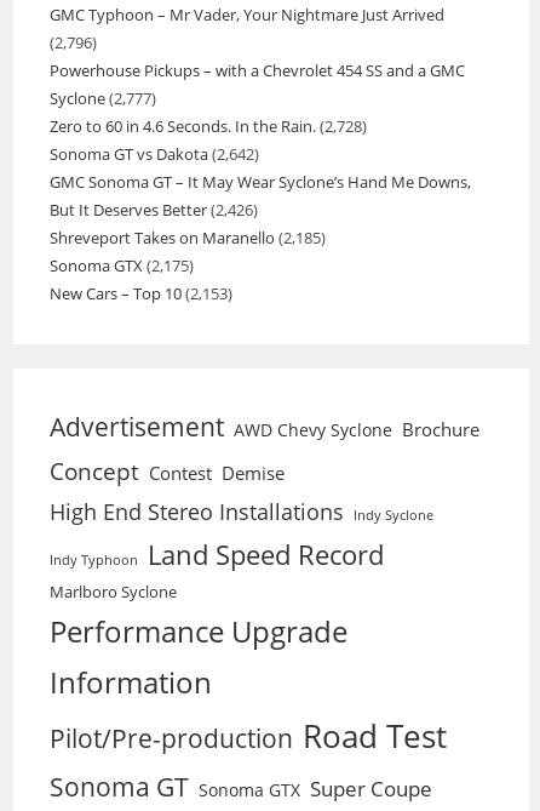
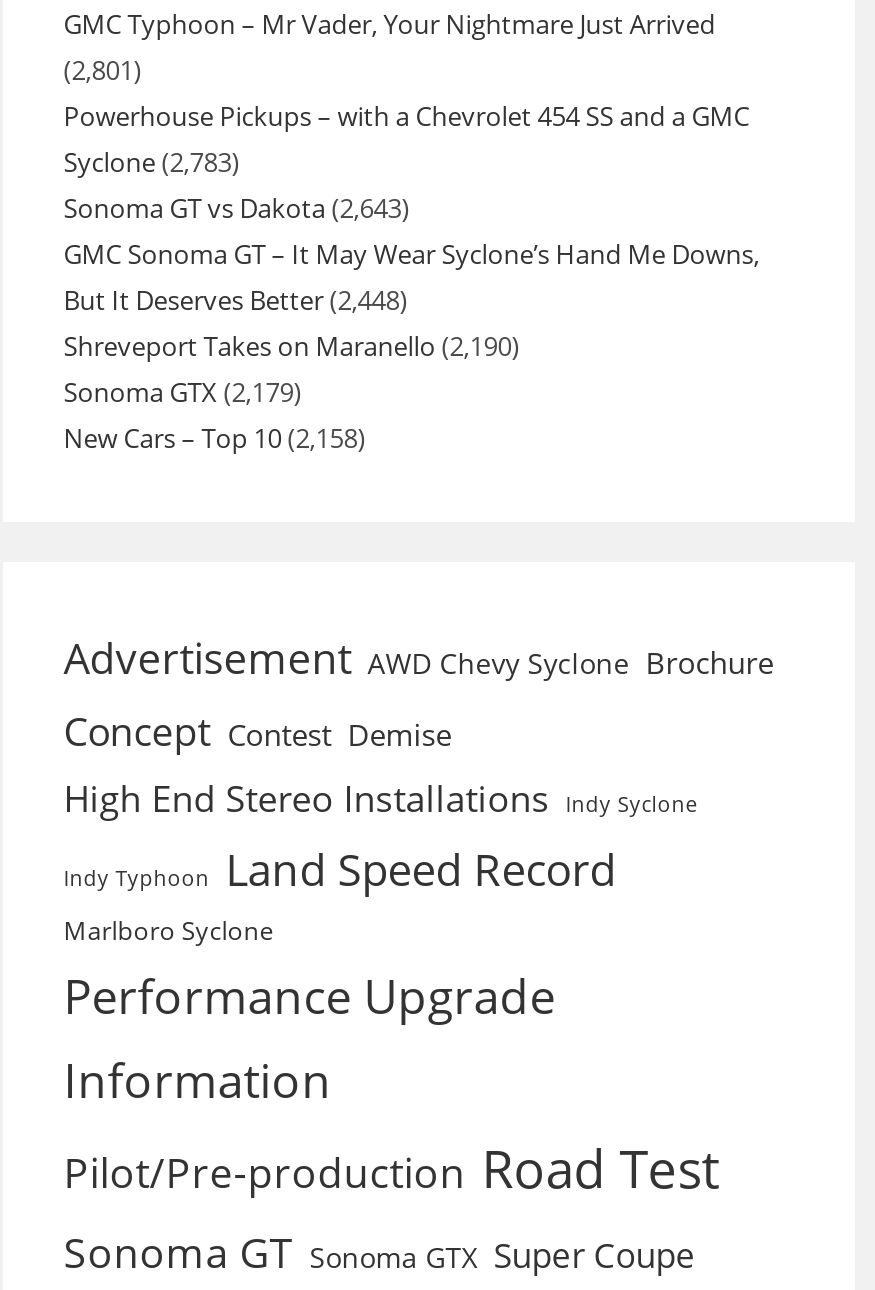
- (2,796)
+ (2,801)

- Syclone (2,777)
- Zero to 60 in 4.6 Seconds. In the Rain. (2,728)
- Sonoma GT vs Dakota (2,642)
+ Syclone (2,783)
+ Sonoma GT vs Dakota (2,643)

- But It Deserves Better (2,426)
+ But It Deserves Better (2,448)

- Shreveport Takes on Maranello (2,185)
+ Shreveport Takes on Maranello (2,190)

- Sonoma GTX (2,175)
+ Sonoma GTX (2,179)

- New Cars – Top 10 (2,153)
+ New Cars – Top 10 (2,158)
